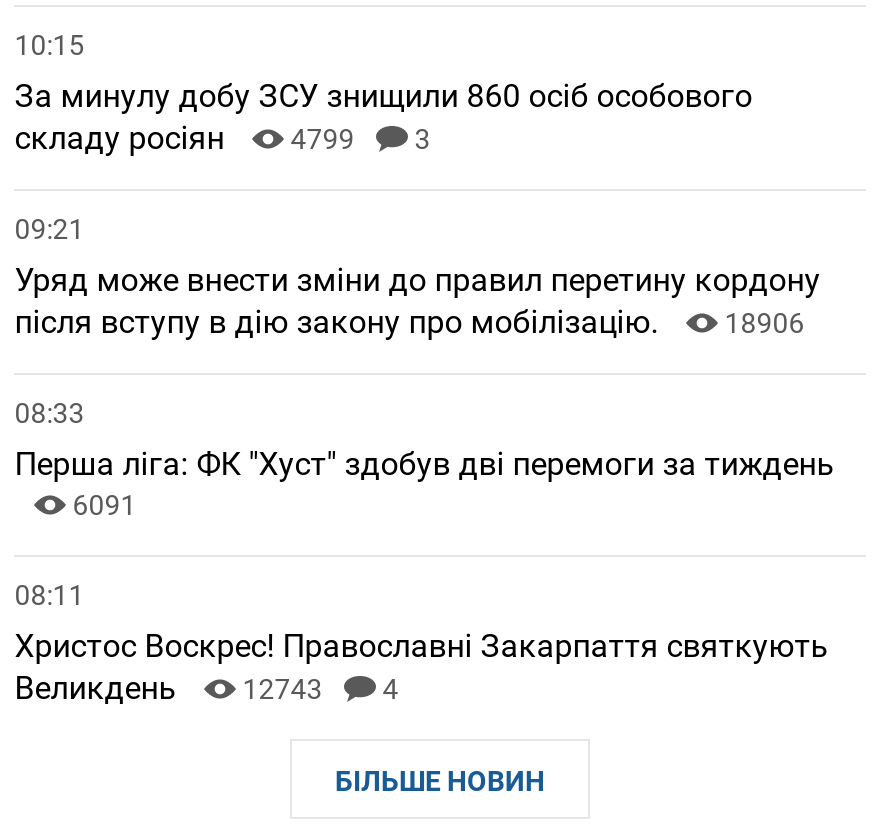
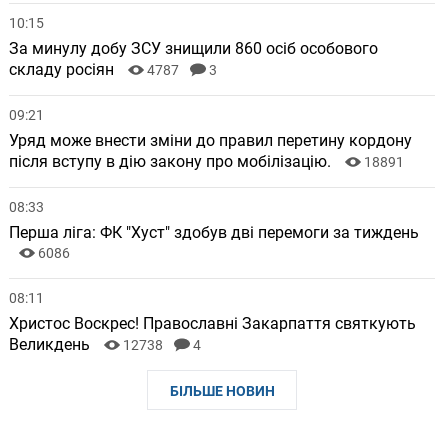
- складу росіян 4799 3
+ складу росіян 4787 3

- після вступу в дію закону про мобілізацію. 18906
+ після вступу в дію закону про мобілізацію. 18891

- 6091
+ 6086

- Великдень 12743 4
+ Великдень 12738 4
